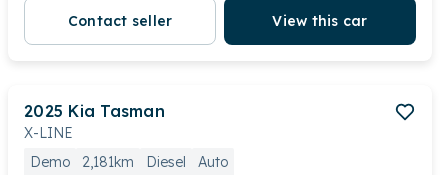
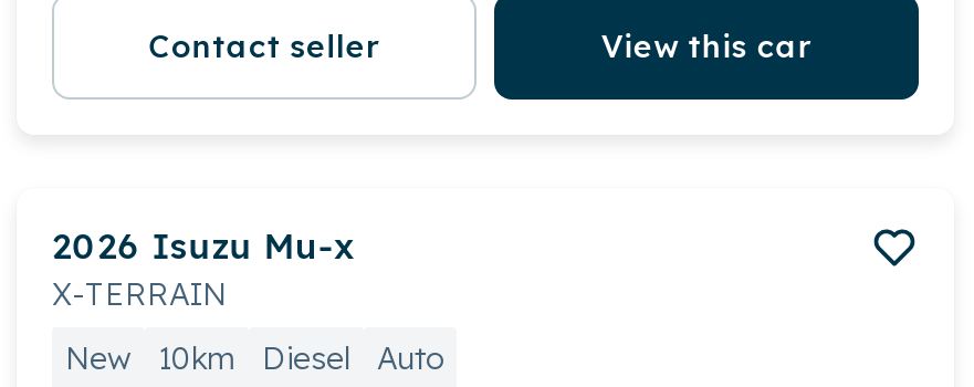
- 2025 Kia Tasman
- X-LINE
+ 2026 Isuzu Mu-x
+ X-TERRAIN

- Demo
- 2,181km
+ New
+ 10km
